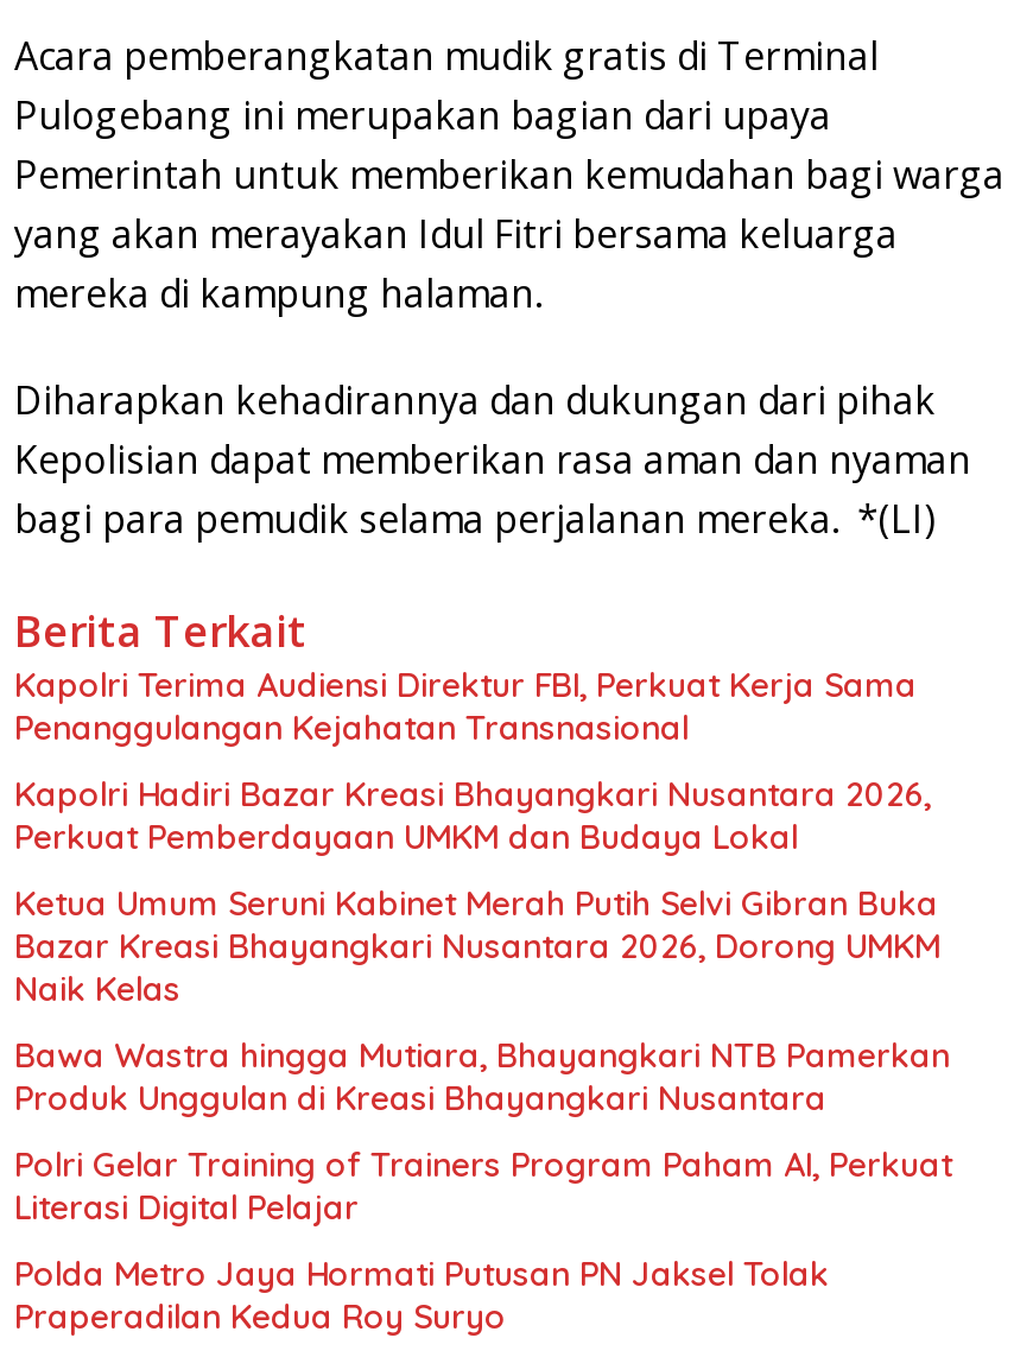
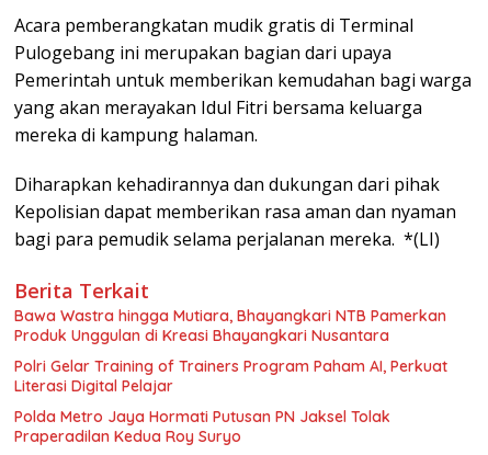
- Kapolri Terima Audiensi Direktur FBI, Perkuat Kerja Sama
- Penanggulangan Kejahatan Transnasional
- Kapolri Hadiri Bazar Kreasi Bhayangkari Nusantara 2026,
- Perkuat Pemberdayaan UMKM dan Budaya Lokal
- Ketua Umum Seruni Kabinet Merah Putih Selvi Gibran Buka
- Bazar Kreasi Bhayangkari Nusantara 2026, Dorong UMKM
- Naik Kelas
